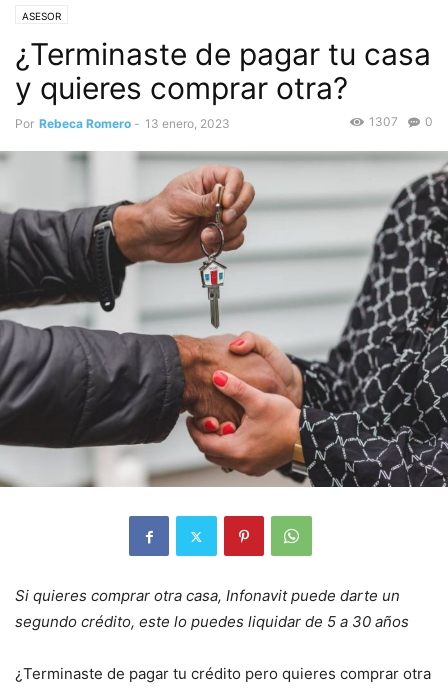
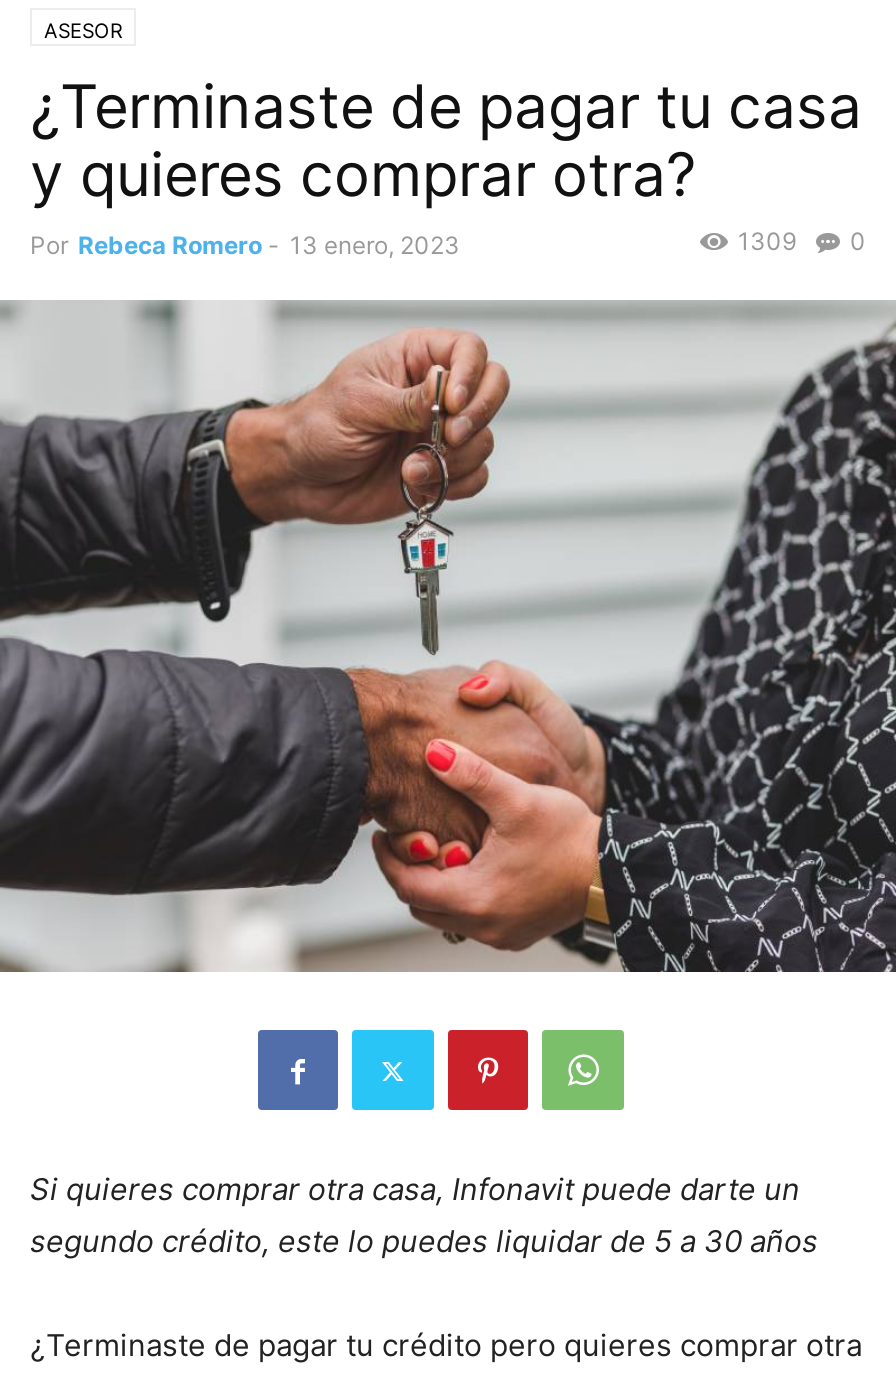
- 1307 0
+ 1309 0
